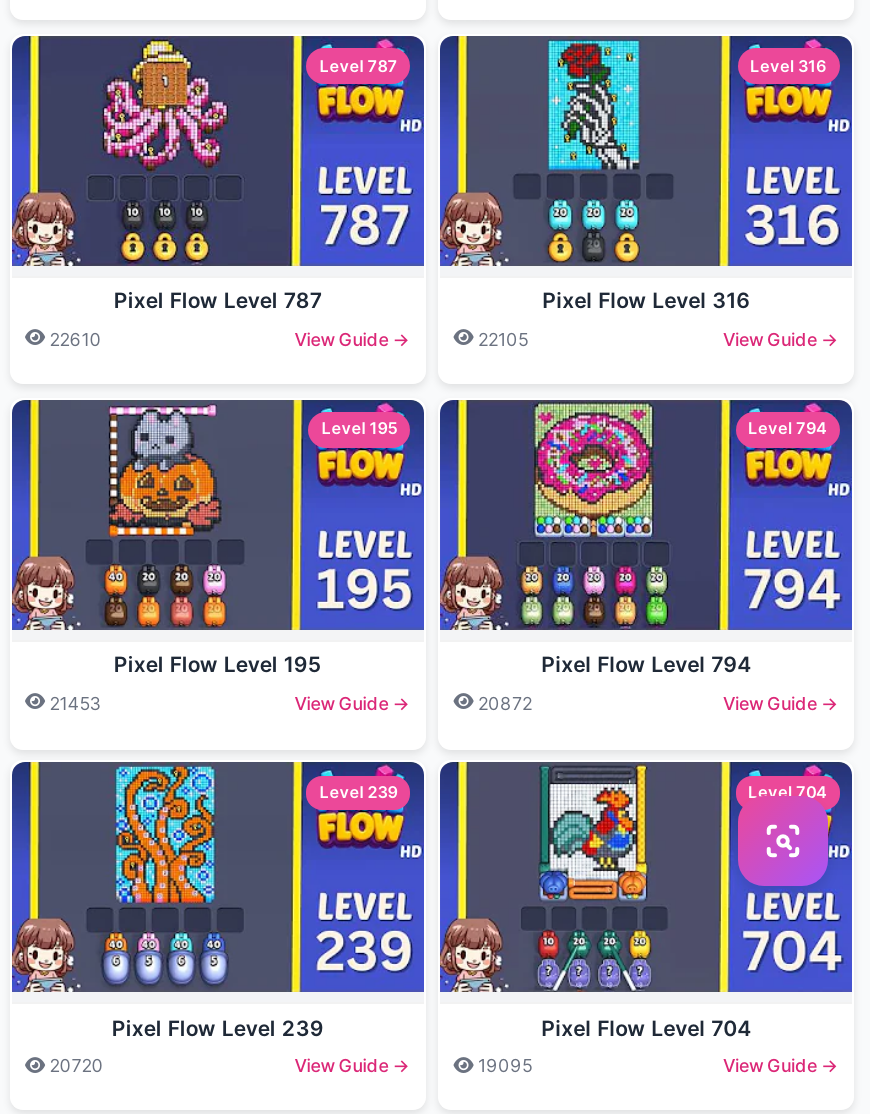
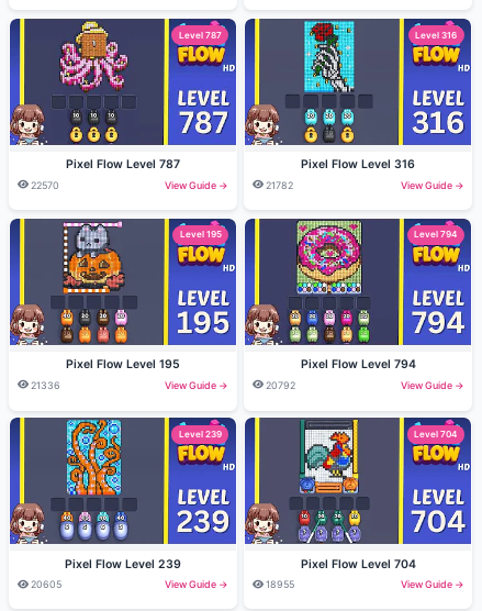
- 22610
+ 22570

- 22105
+ 21782

- 21453
+ 21336

- 20872
+ 20792

- [image]
+ [image]

- 20720
+ 20605

- 19095
+ 18955
